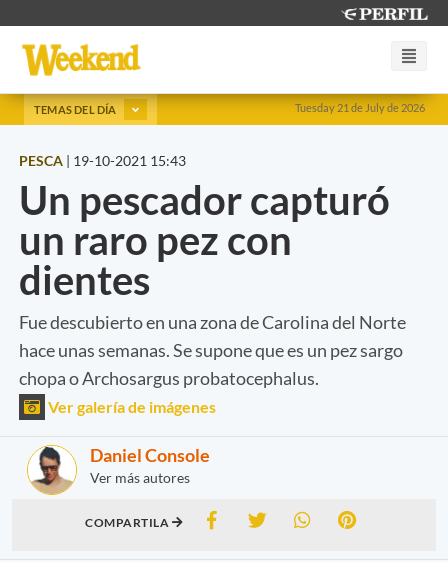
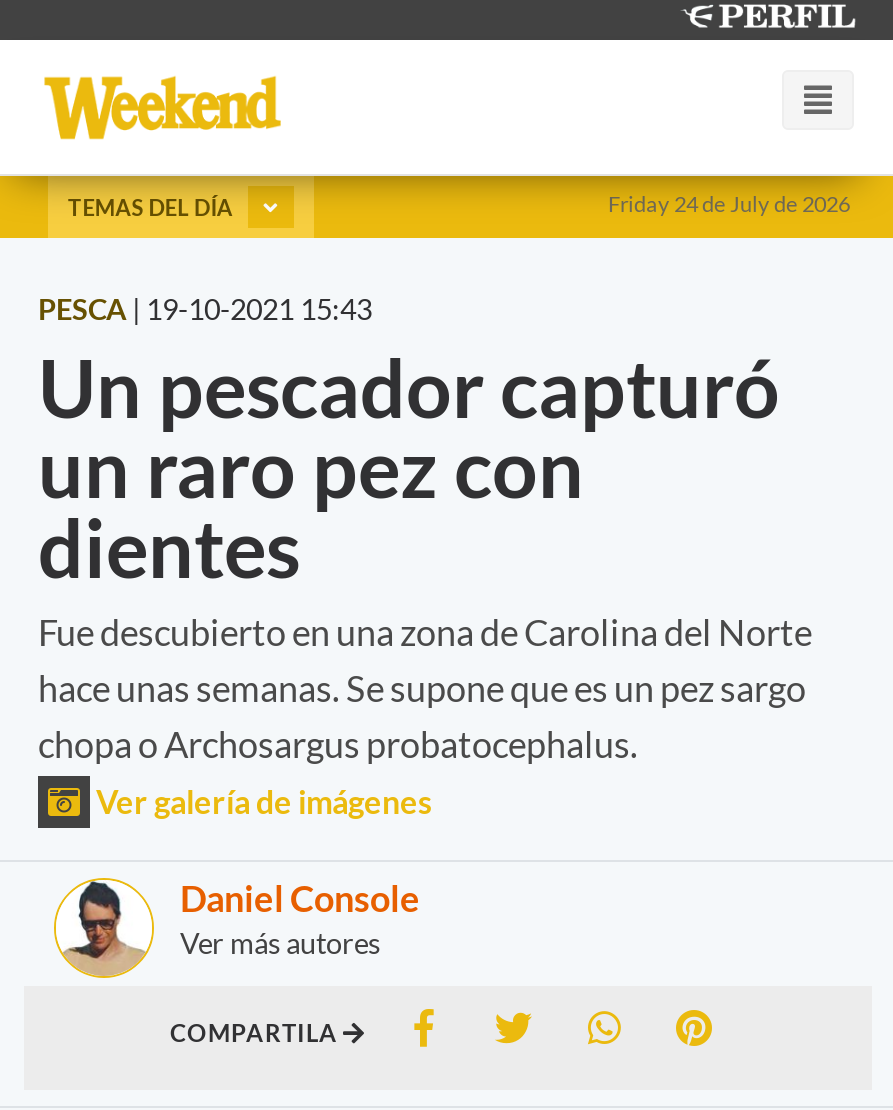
- Tuesday 21 de July de 2026
+ Friday 24 de July de 2026
